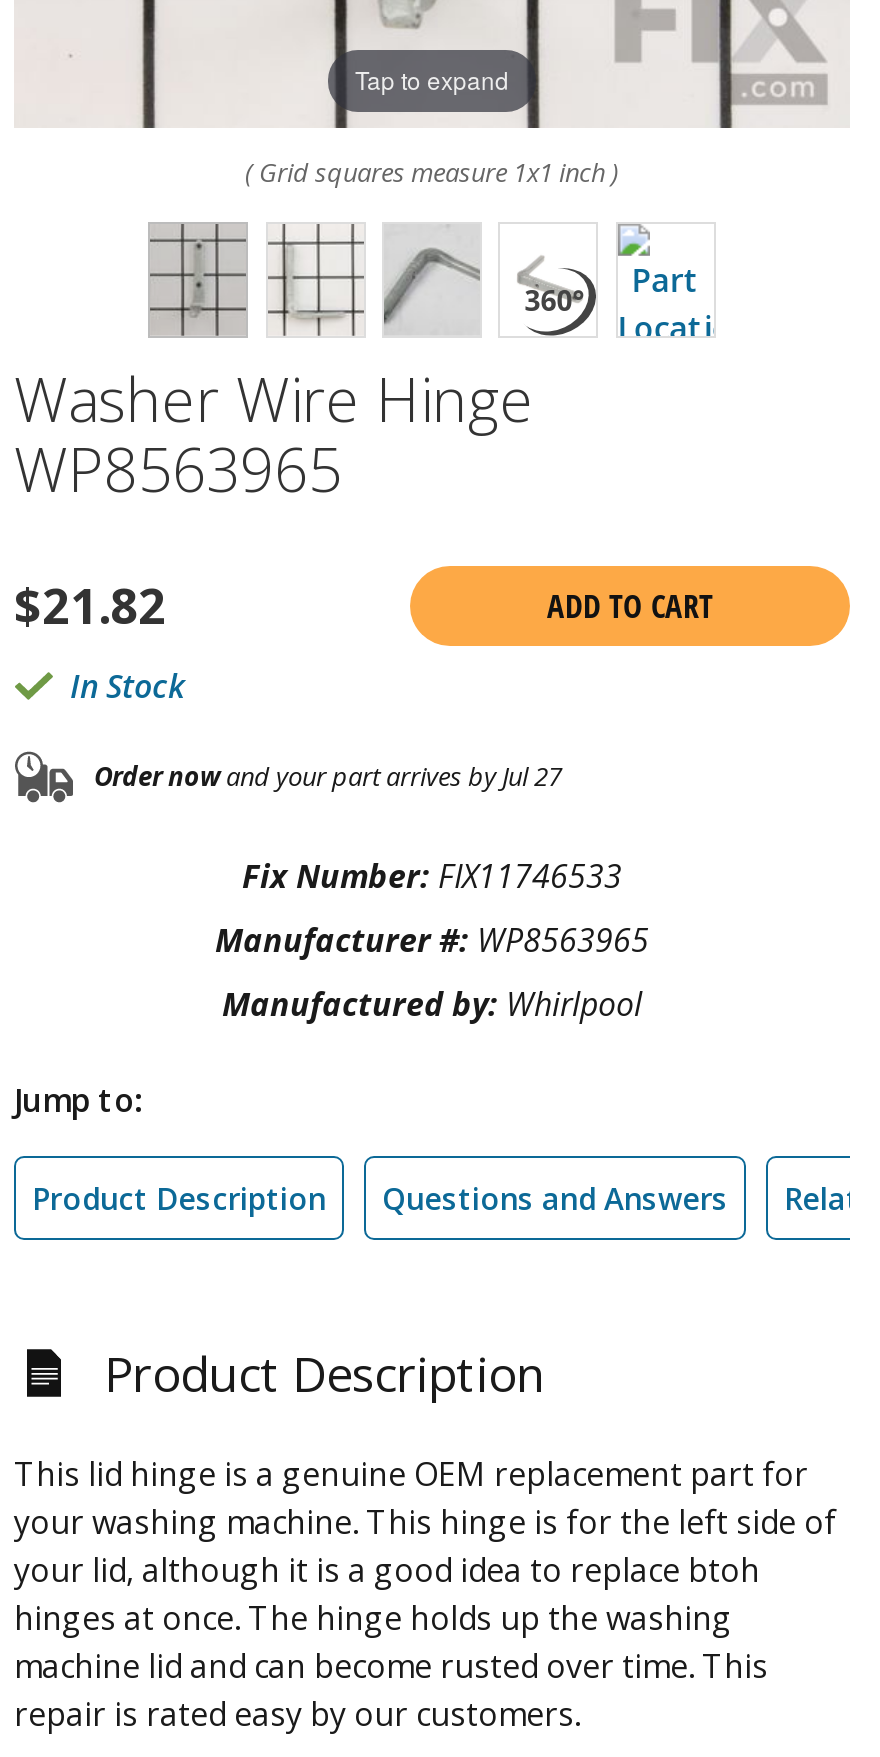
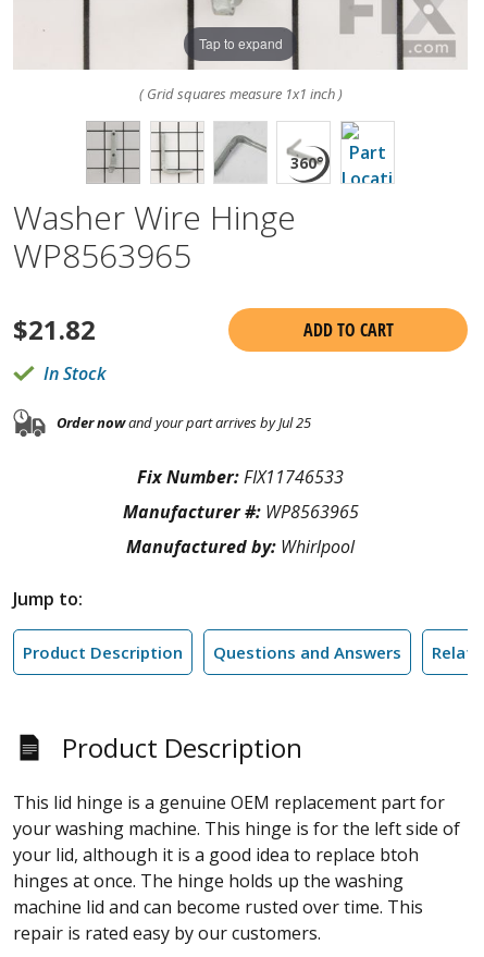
- Order nowand your part arrives by Jul 27
+ Order nowand your part arrives by Jul 25
